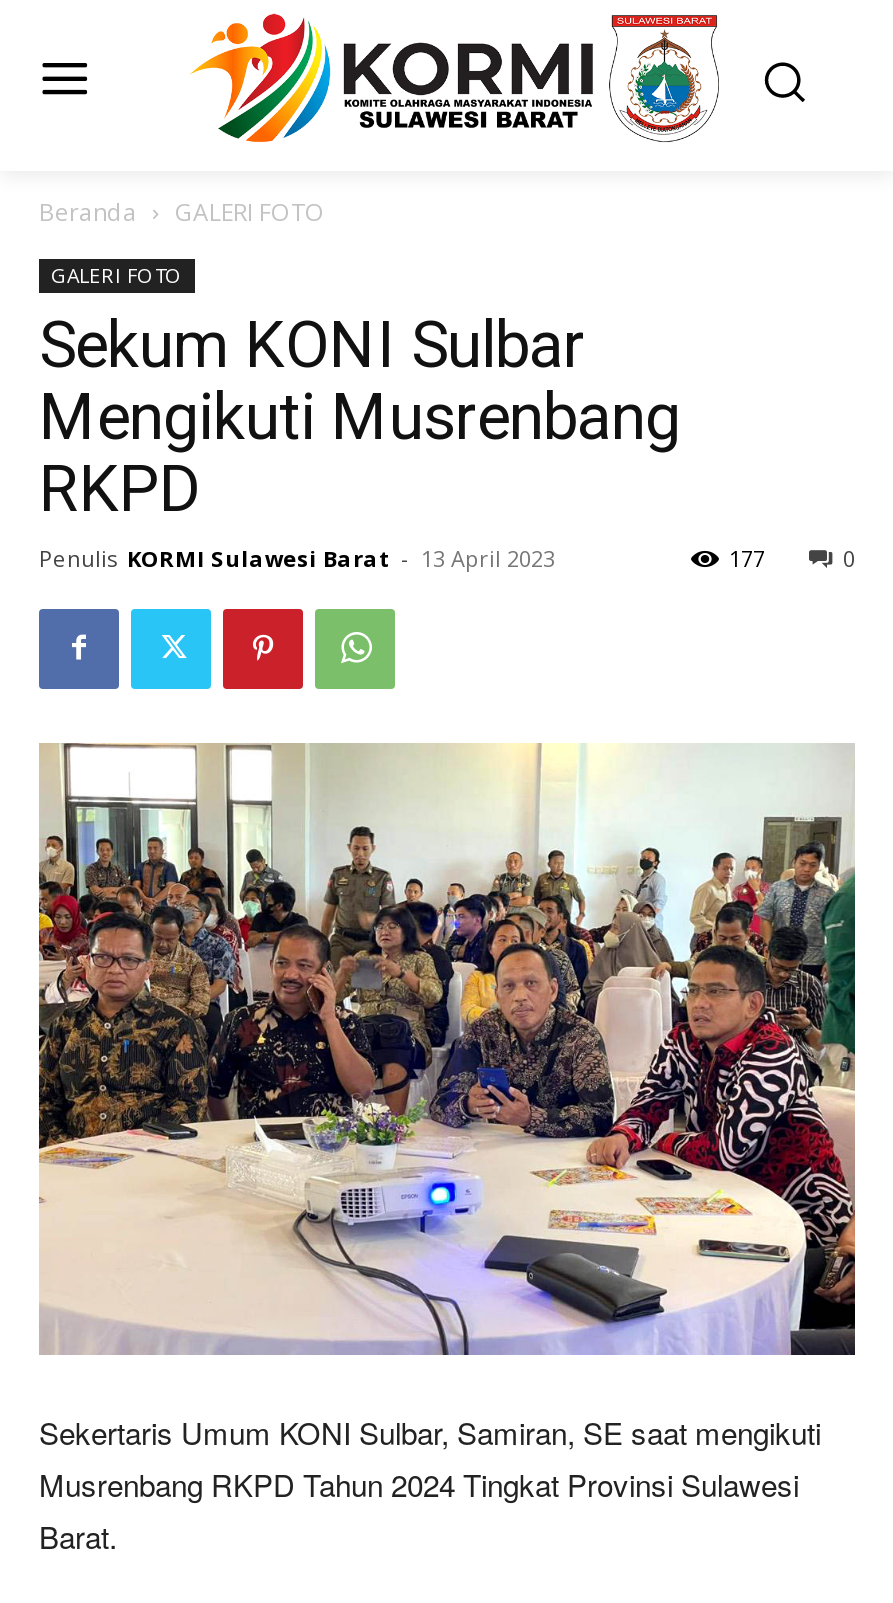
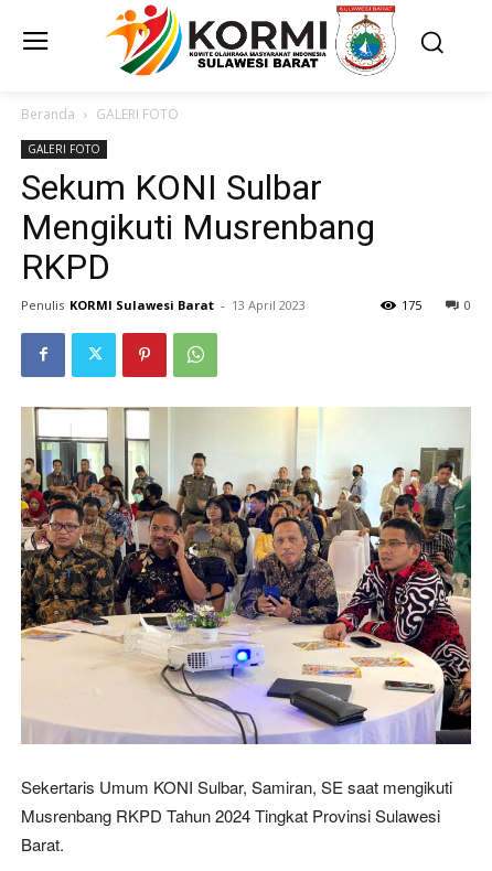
- 177
+ 175
